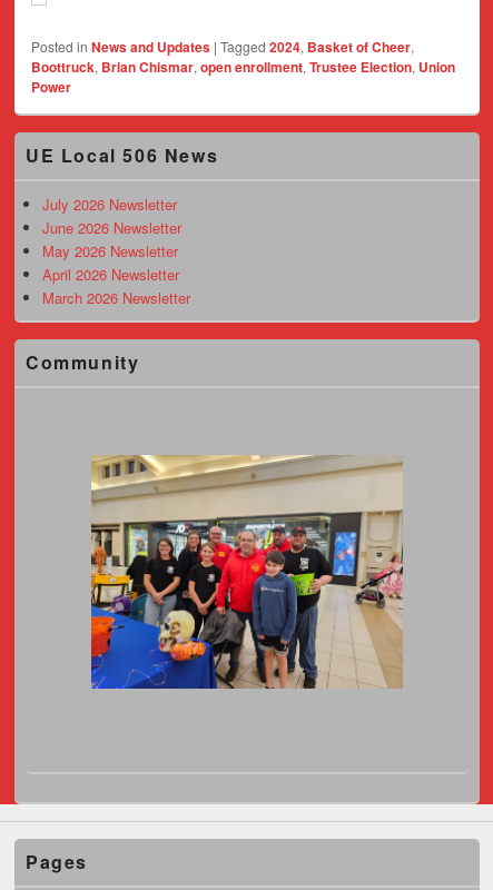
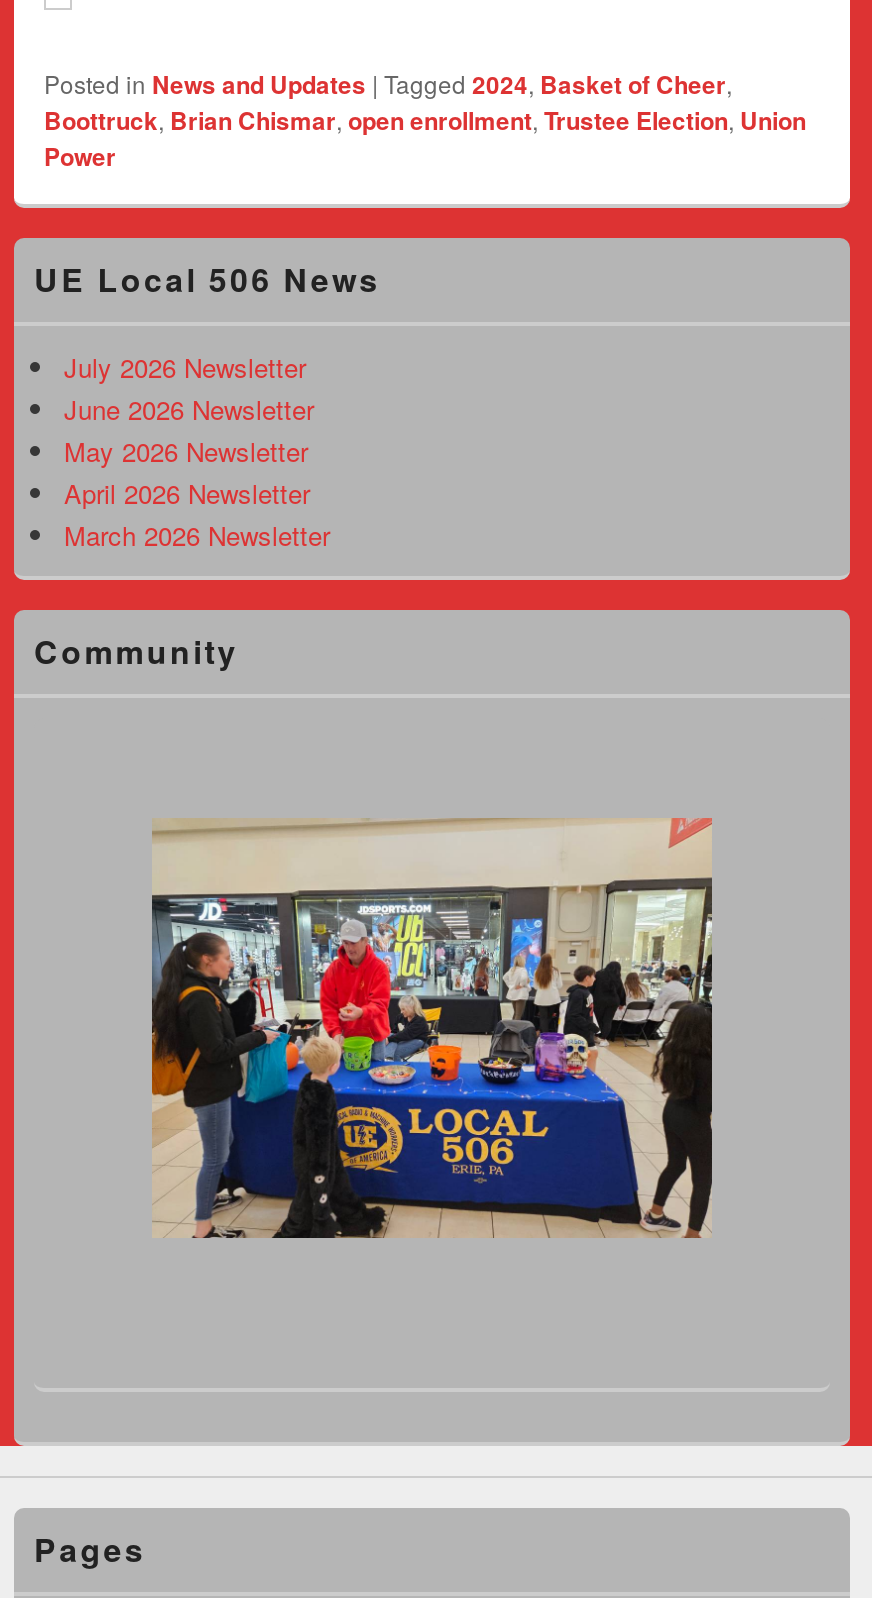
- [image]
+ [image]
